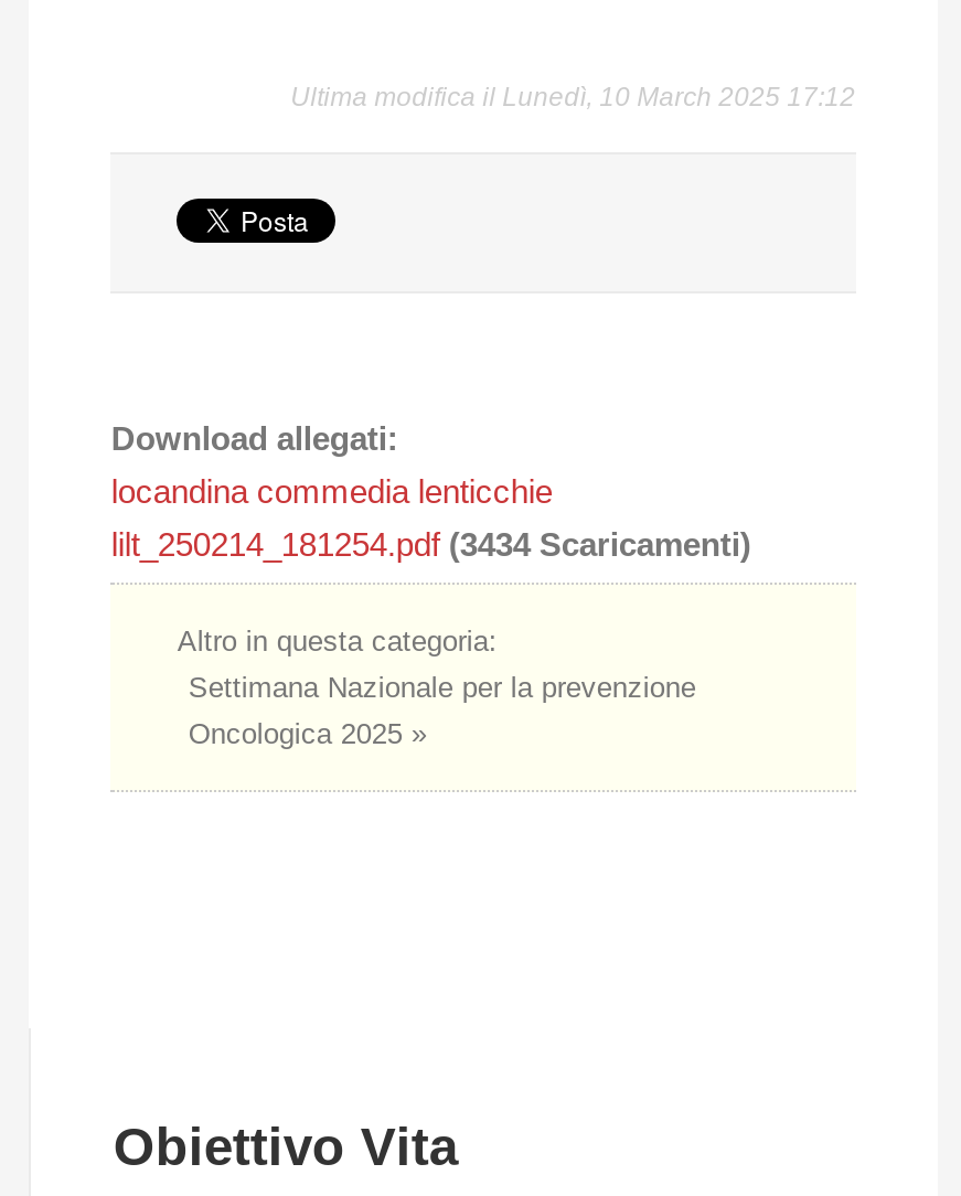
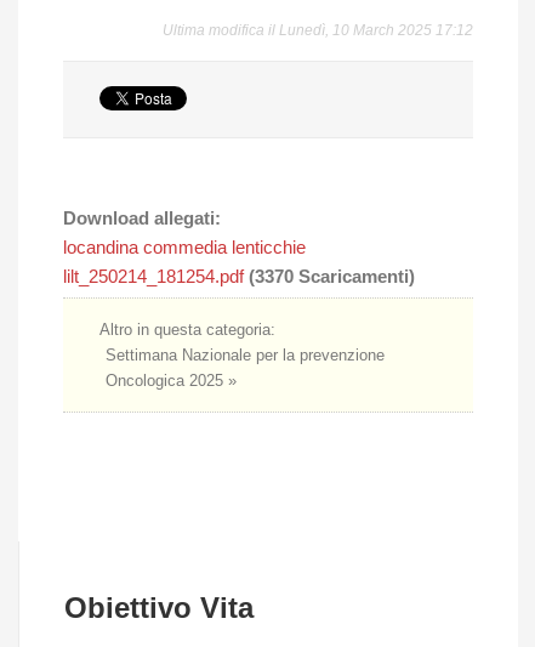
- lilt_250214_181254.pdf (3434 Scaricamenti)
+ lilt_250214_181254.pdf (3370 Scaricamenti)
